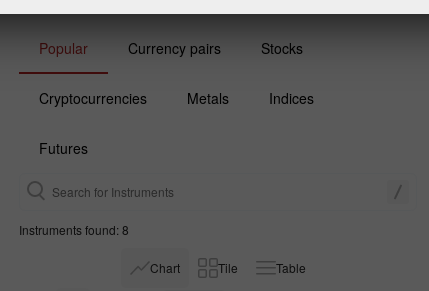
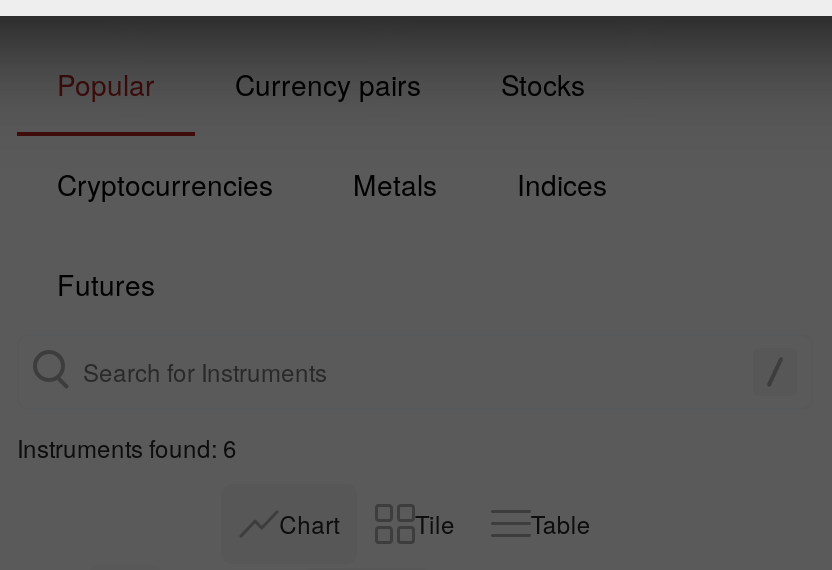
- Instruments found: 8
+ Instruments found: 6
